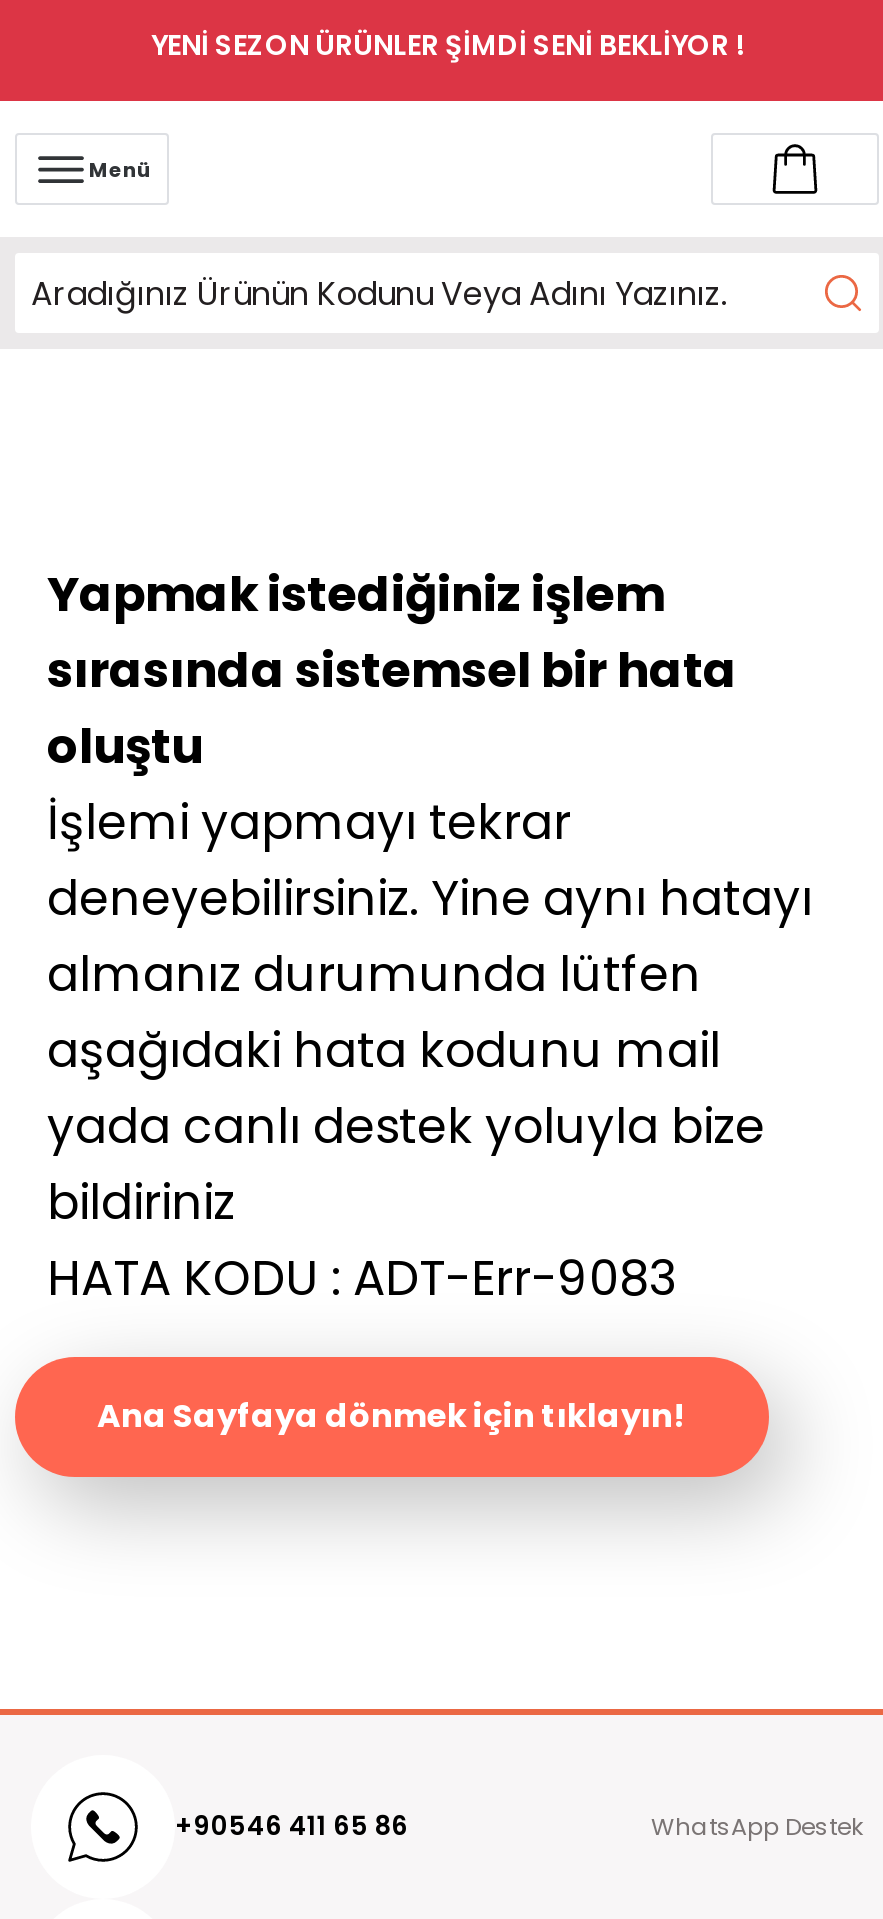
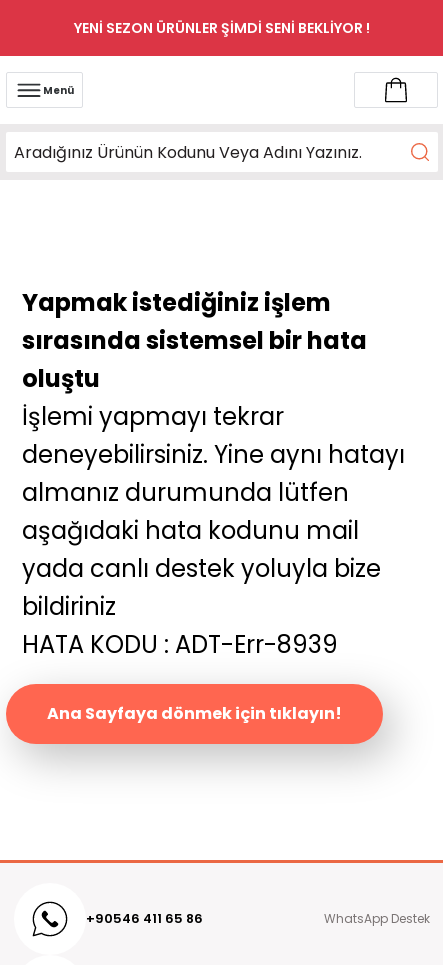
- HATA KODU : ADT-Err-9083
+ HATA KODU : ADT-Err-8939
